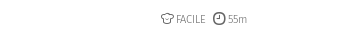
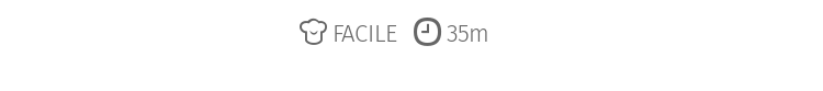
- FACILE 55m
+ FACILE 35m
